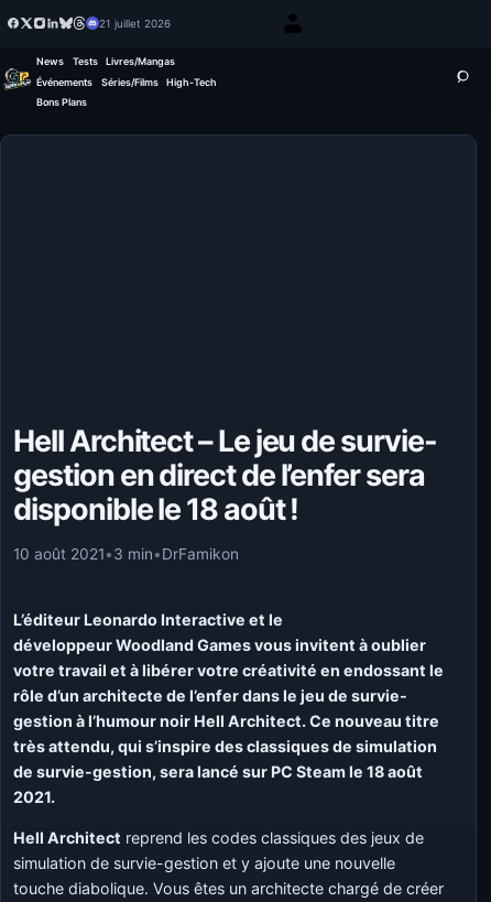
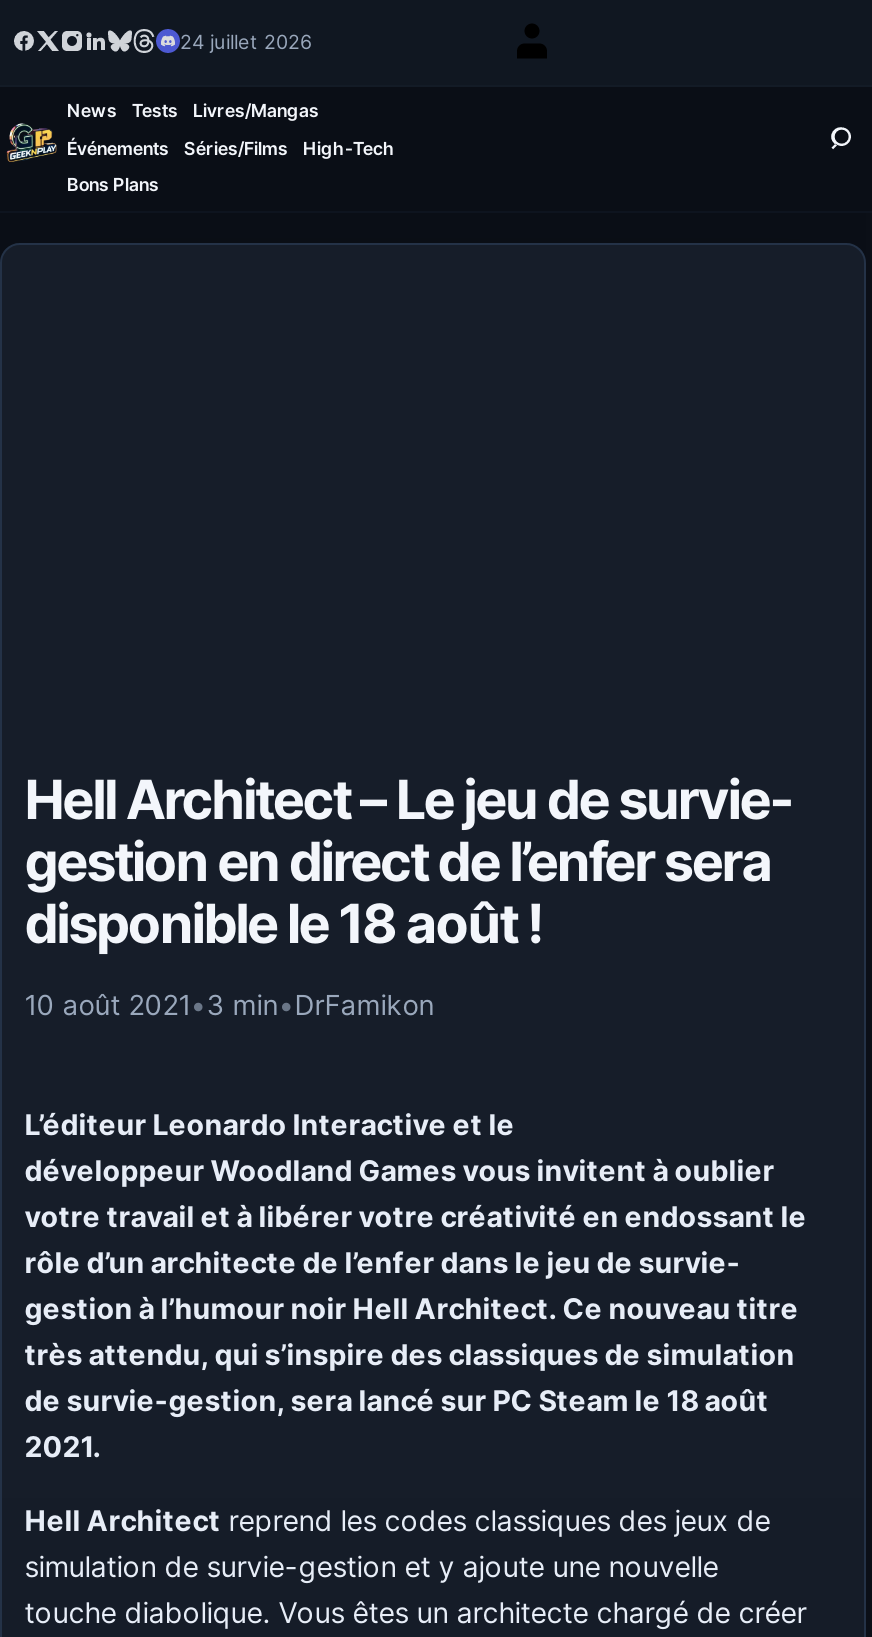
- 21 juillet 2026
+ 24 juillet 2026
